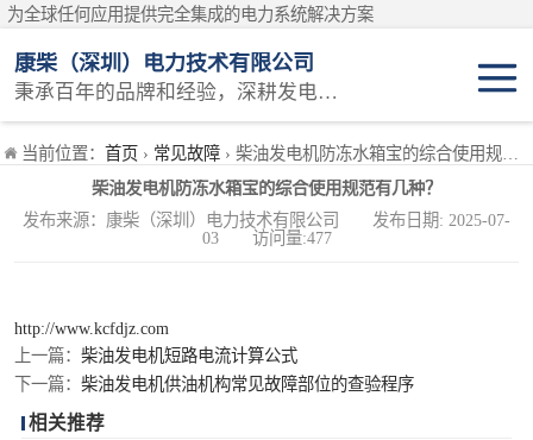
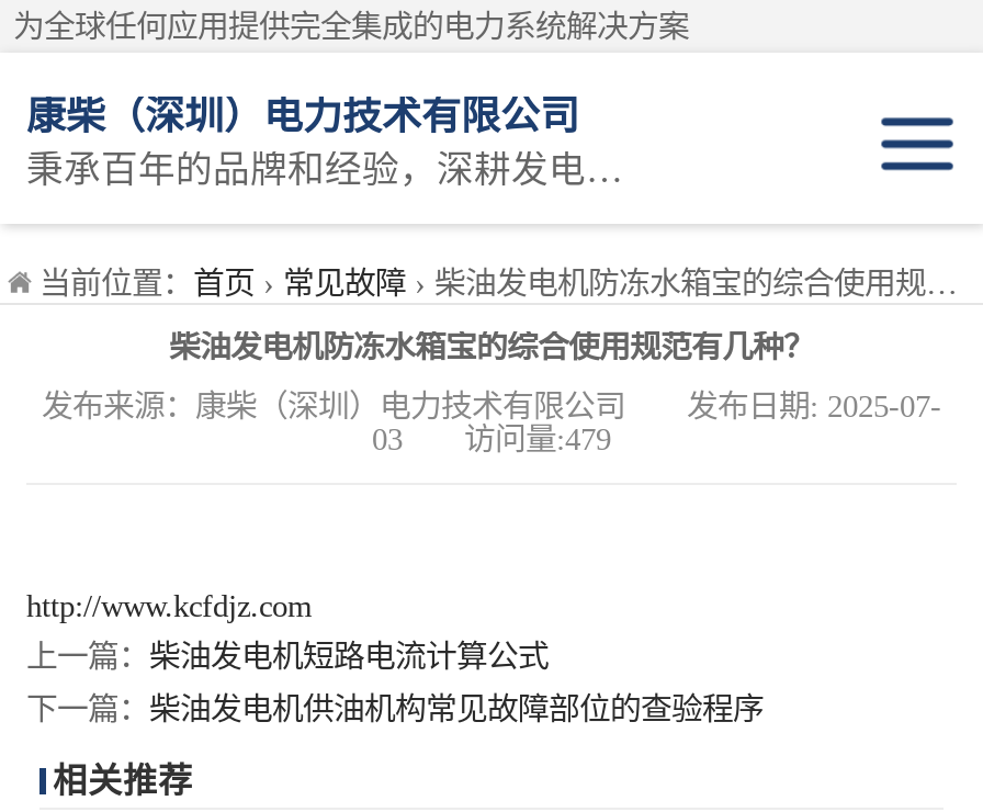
- 03 访问量:477
+ 03 访问量:479
